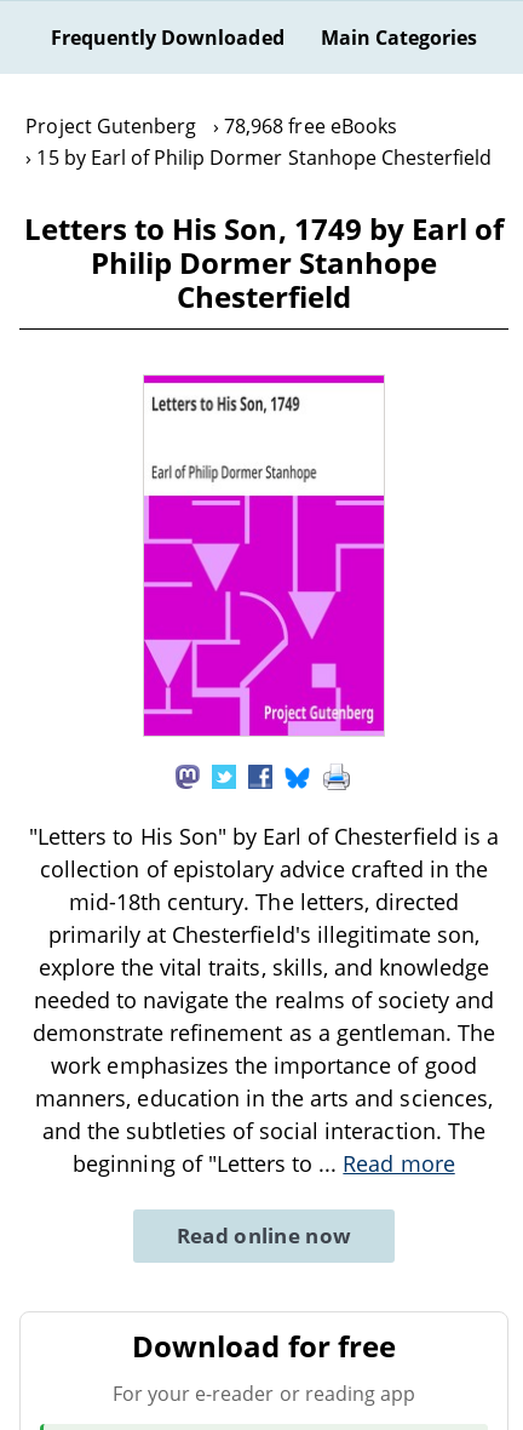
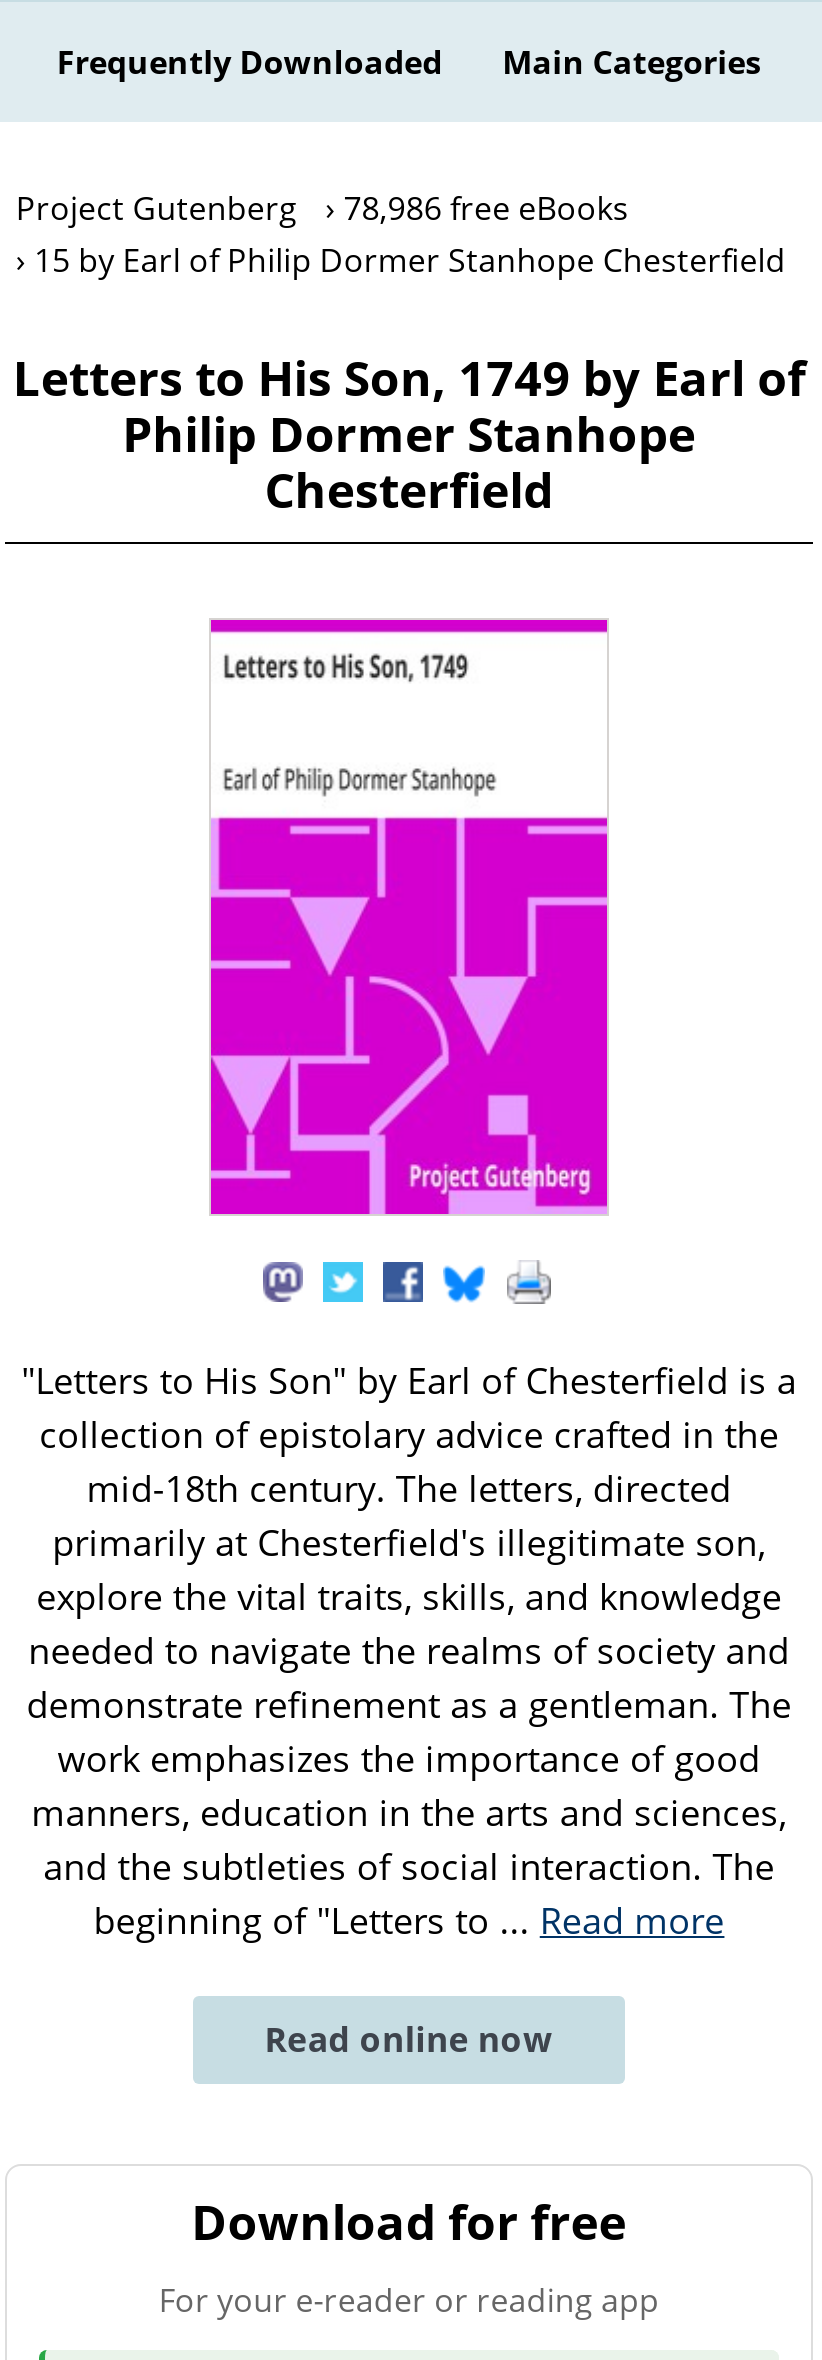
- Project Gutenberg 78,968 free eBooks
+ Project Gutenberg 78,986 free eBooks
